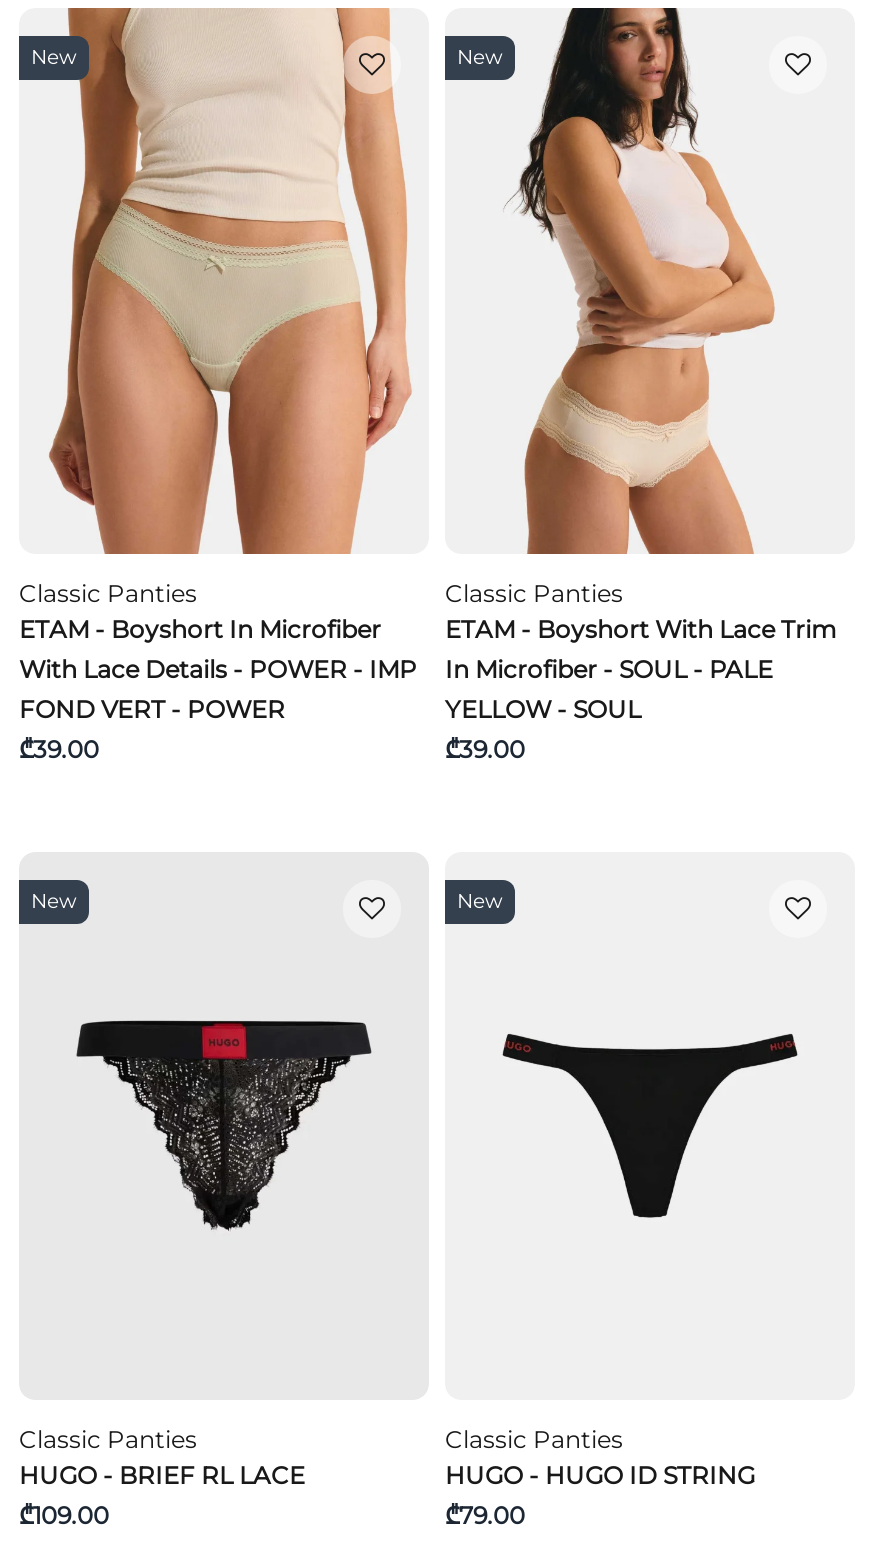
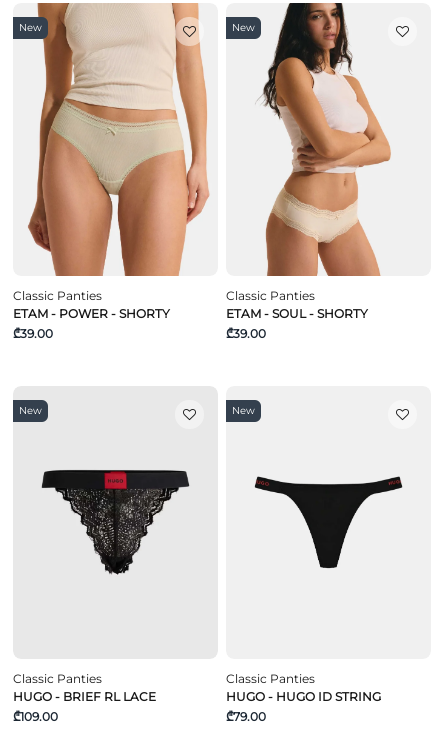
- ETAM - Boyshort In Microfiber
- With Lace Details - POWER - IMP
- FOND VERT - POWER
+ ETAM - POWER - SHORTY

- ETAM - Boyshort With Lace Trim
- In Microfiber - SOUL - PALE
- YELLOW - SOUL
+ ETAM - SOUL - SHORTY
